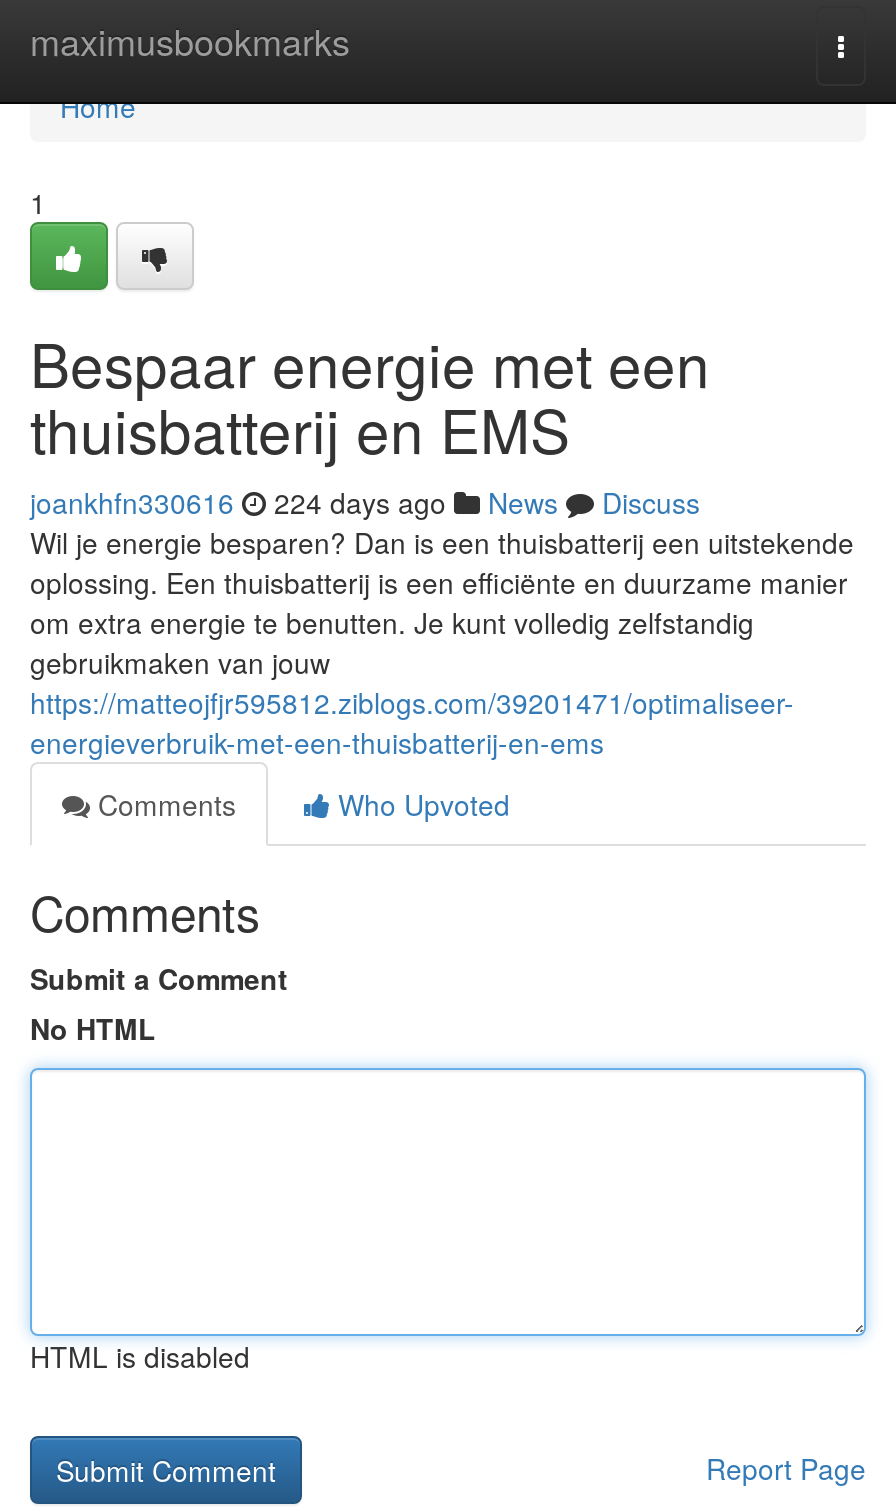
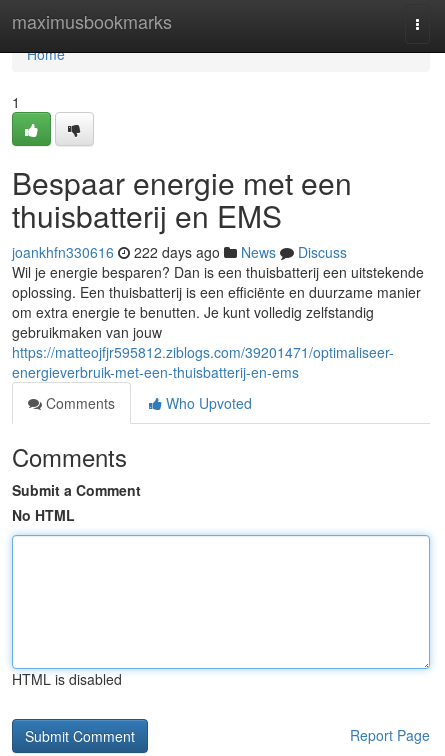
- joankhfn330616 224 days ago News Discuss
+ joankhfn330616 222 days ago News Discuss
